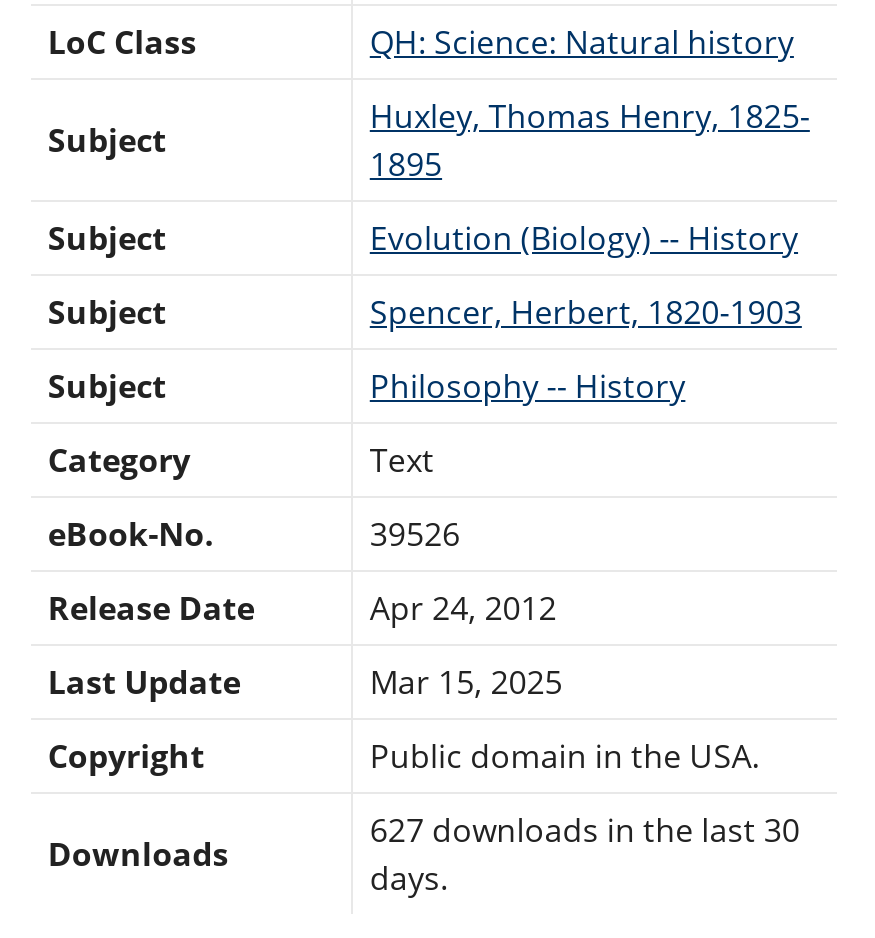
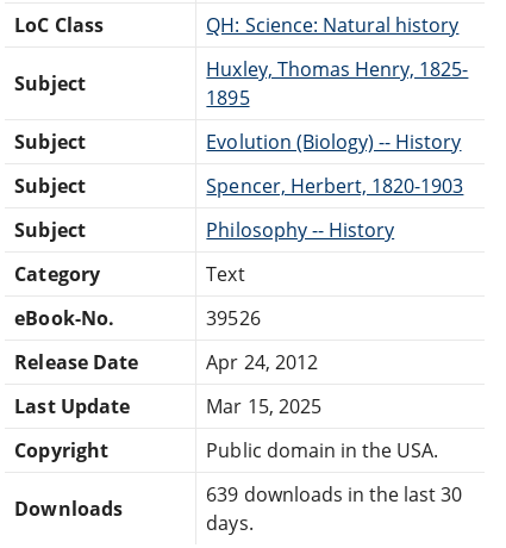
- 627 downloads in the last 30
+ 639 downloads in the last 30
